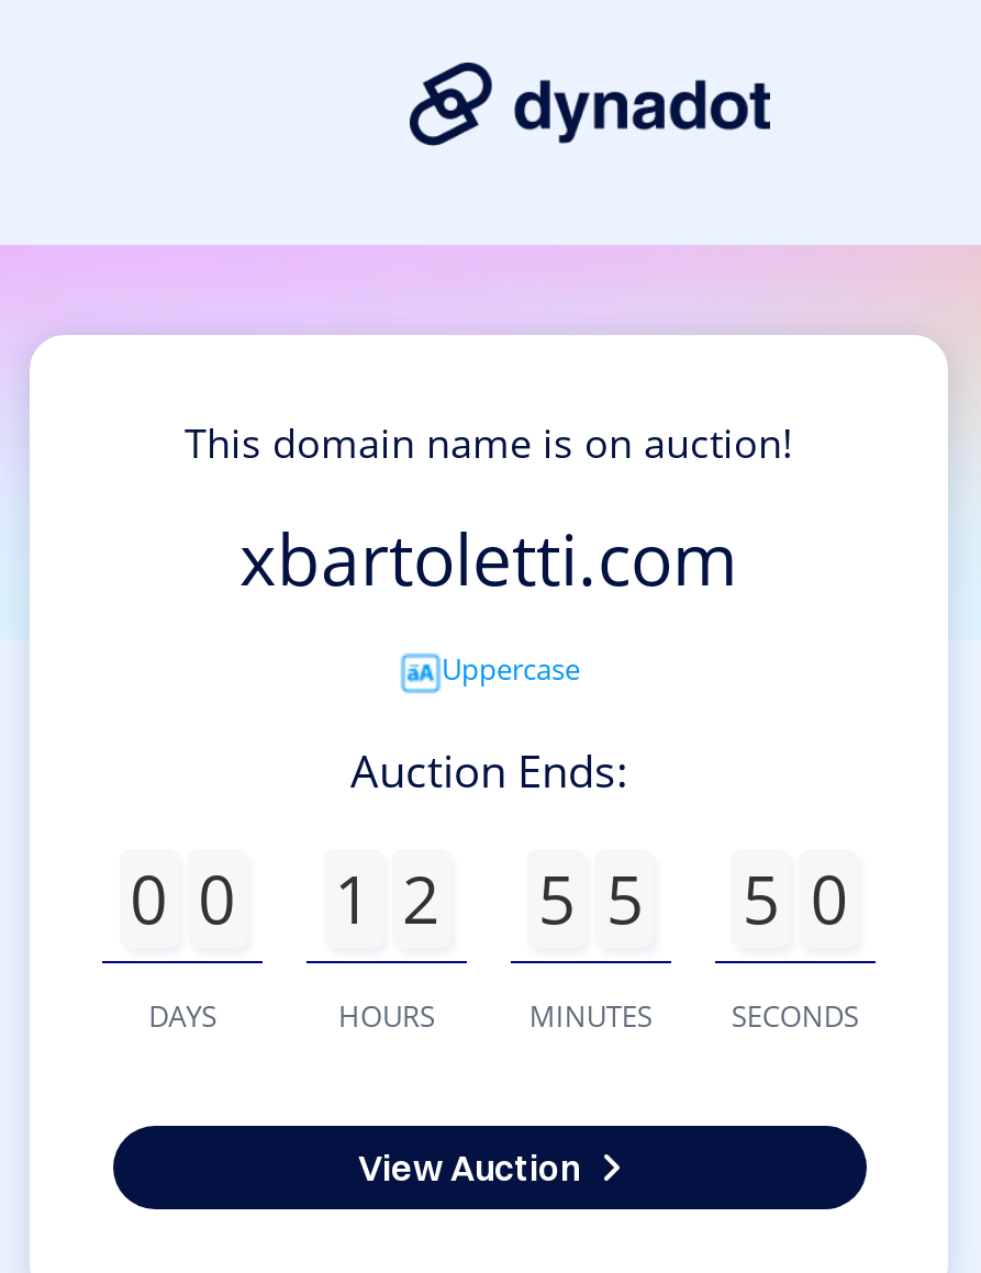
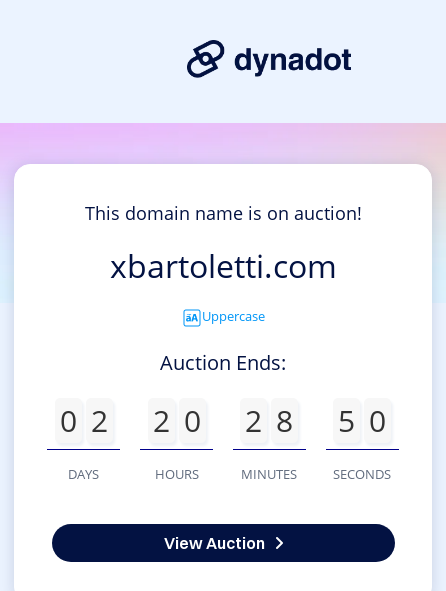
- 0 0
+ 0 2

- 1 2
+ 2 0

- 5 5
+ 2 8
